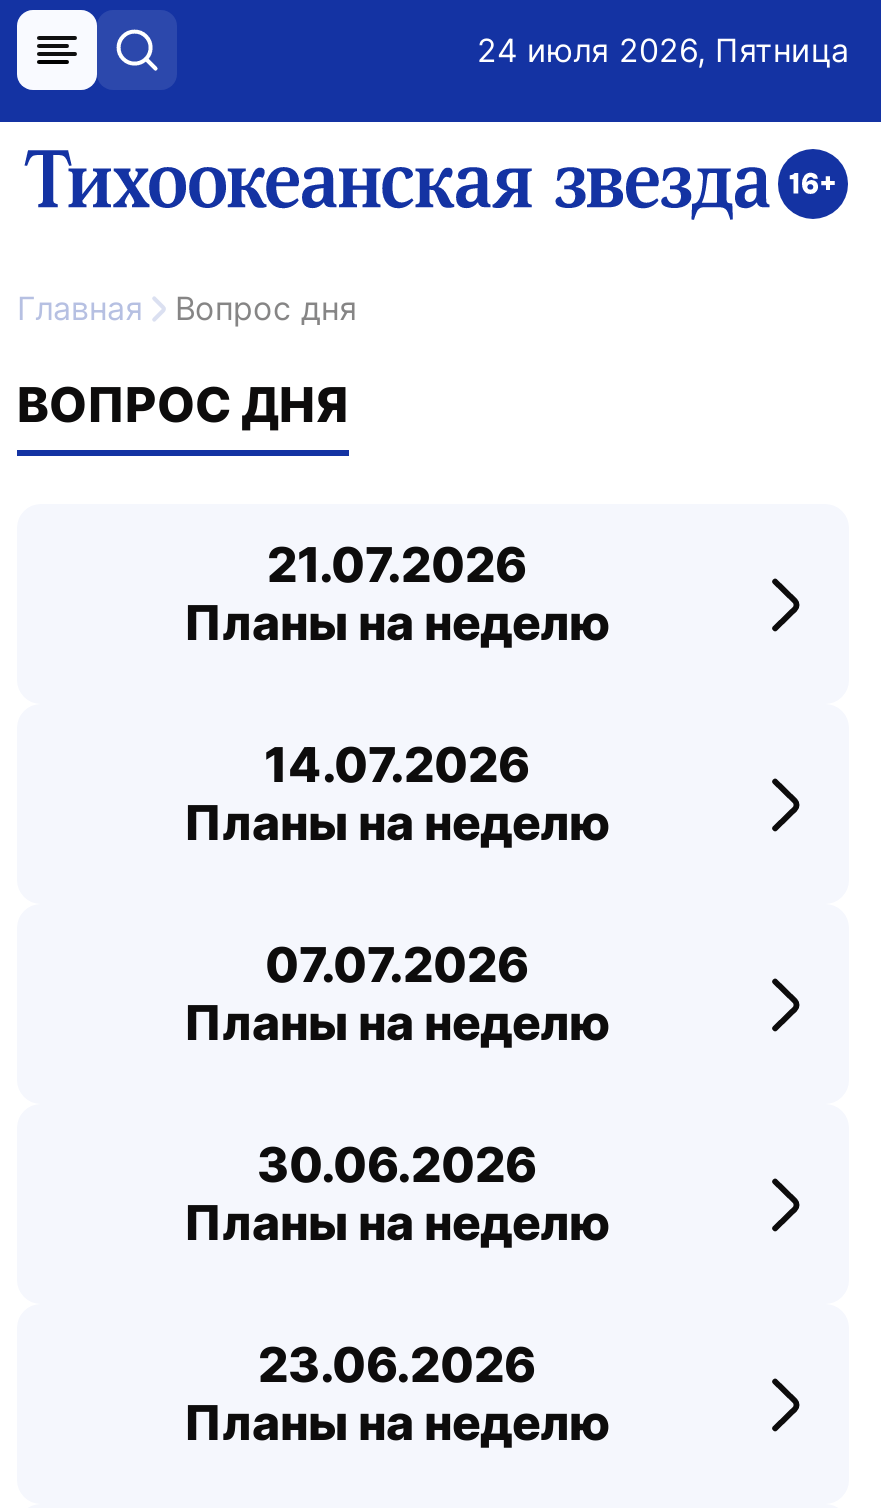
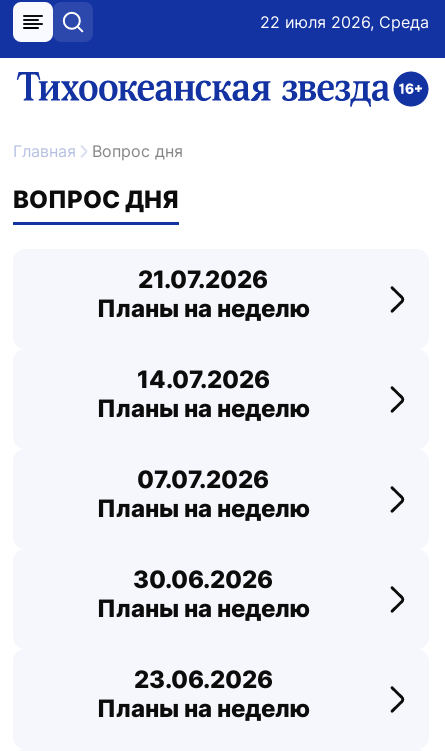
- 24 июля 2026, Пятница
+ 22 июля 2026, Среда
